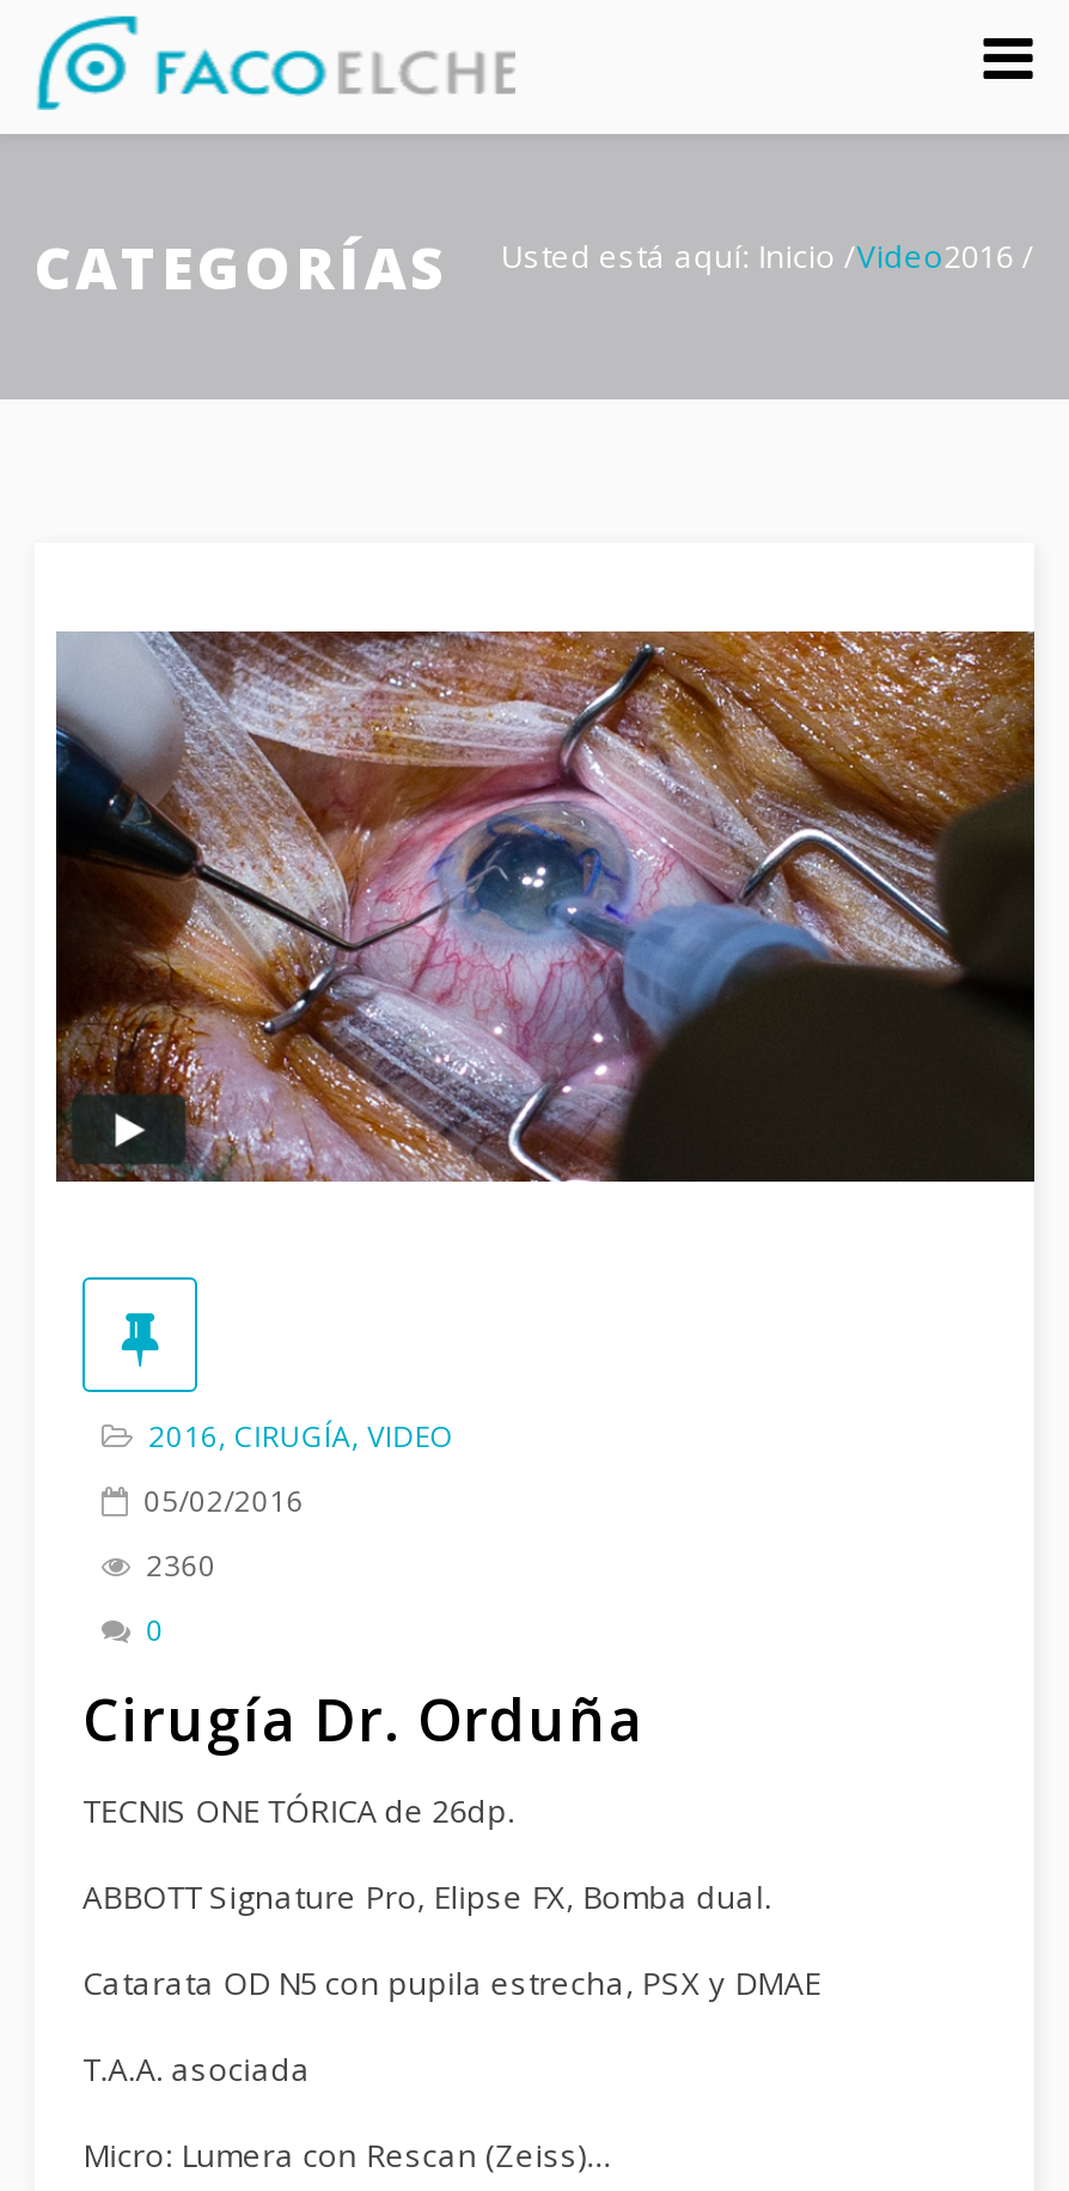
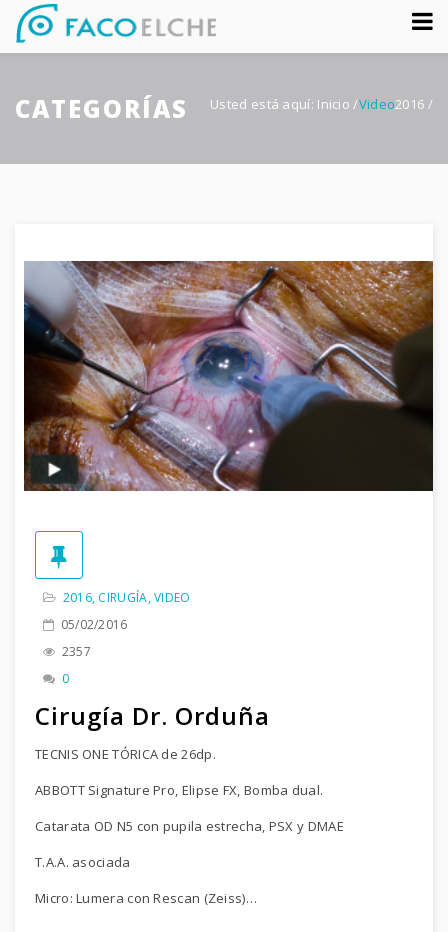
- 2360
+ 2357
